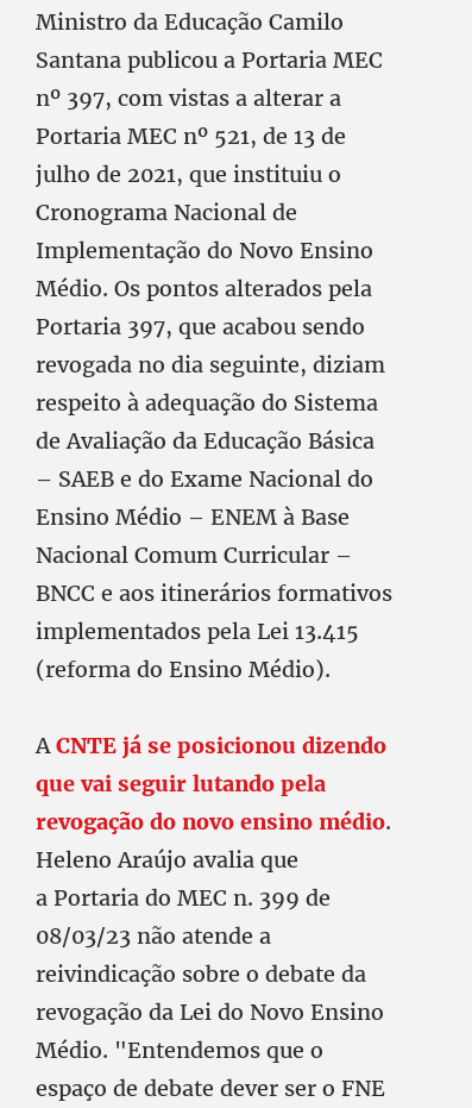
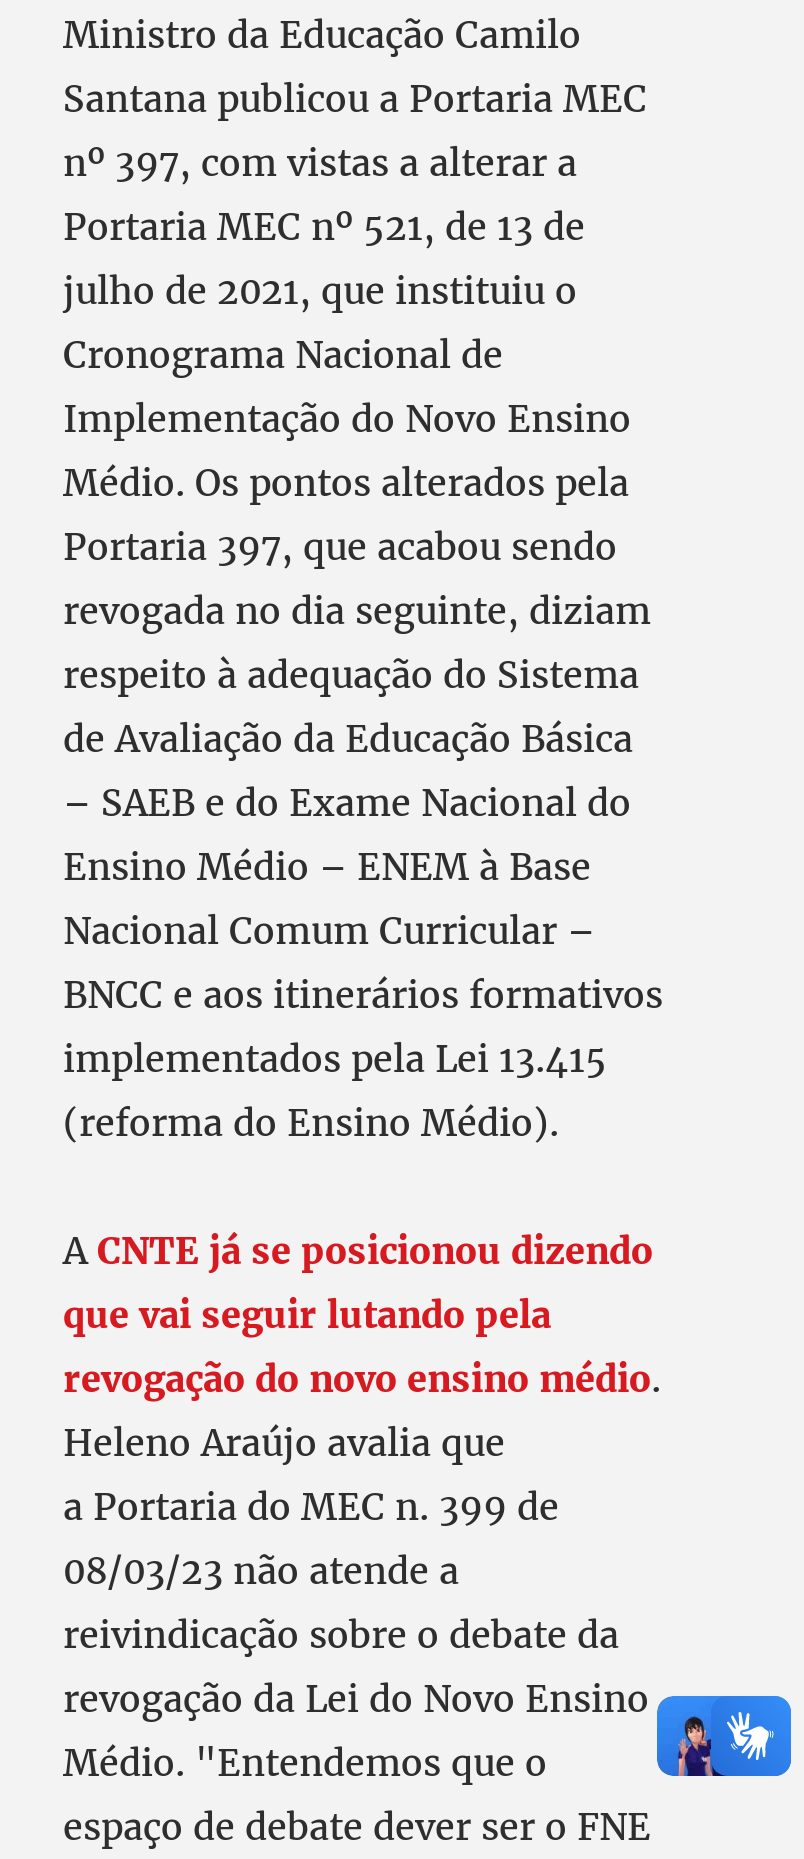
+ [image]
